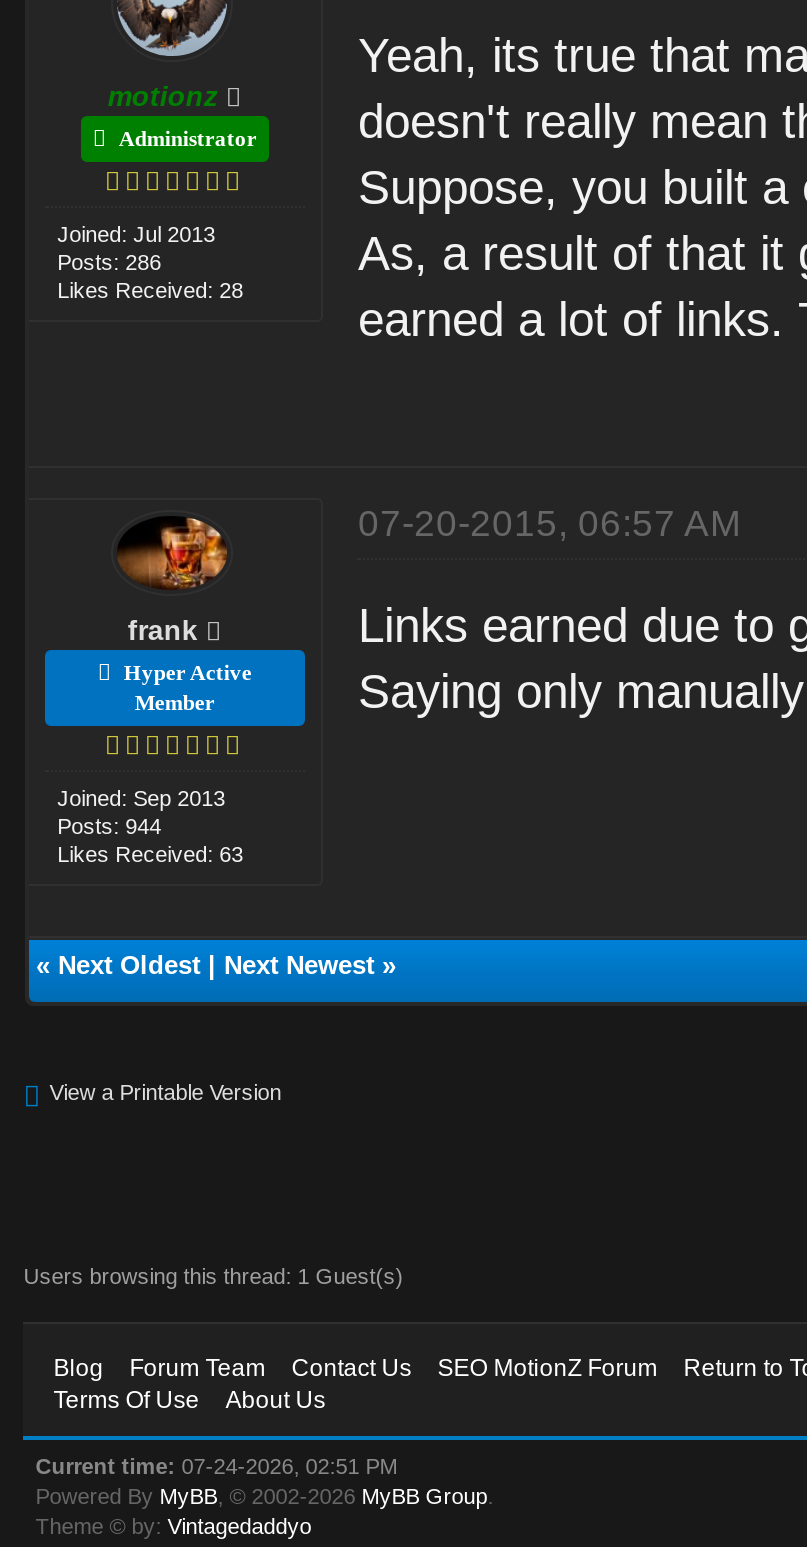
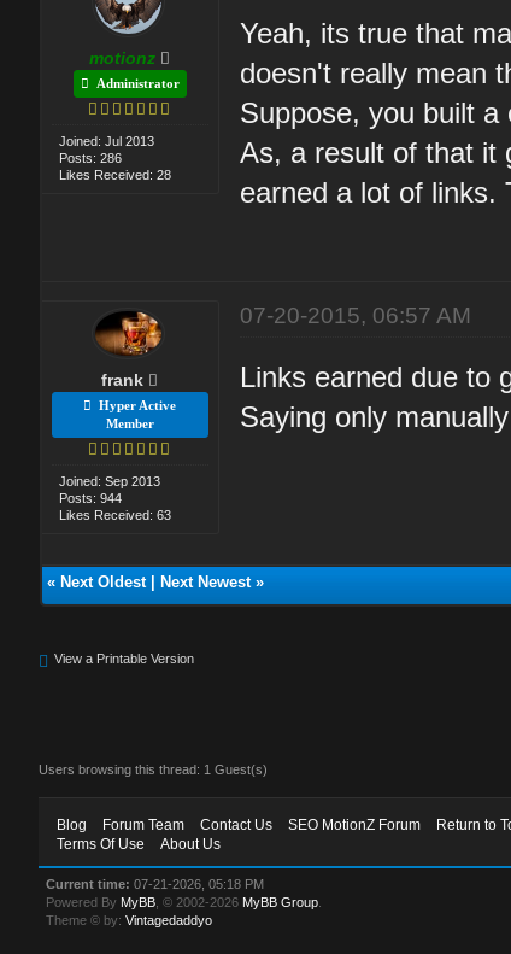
- Current time: 07-24-2026, 02:51 PM
+ Current time: 07-21-2026, 05:18 PM
